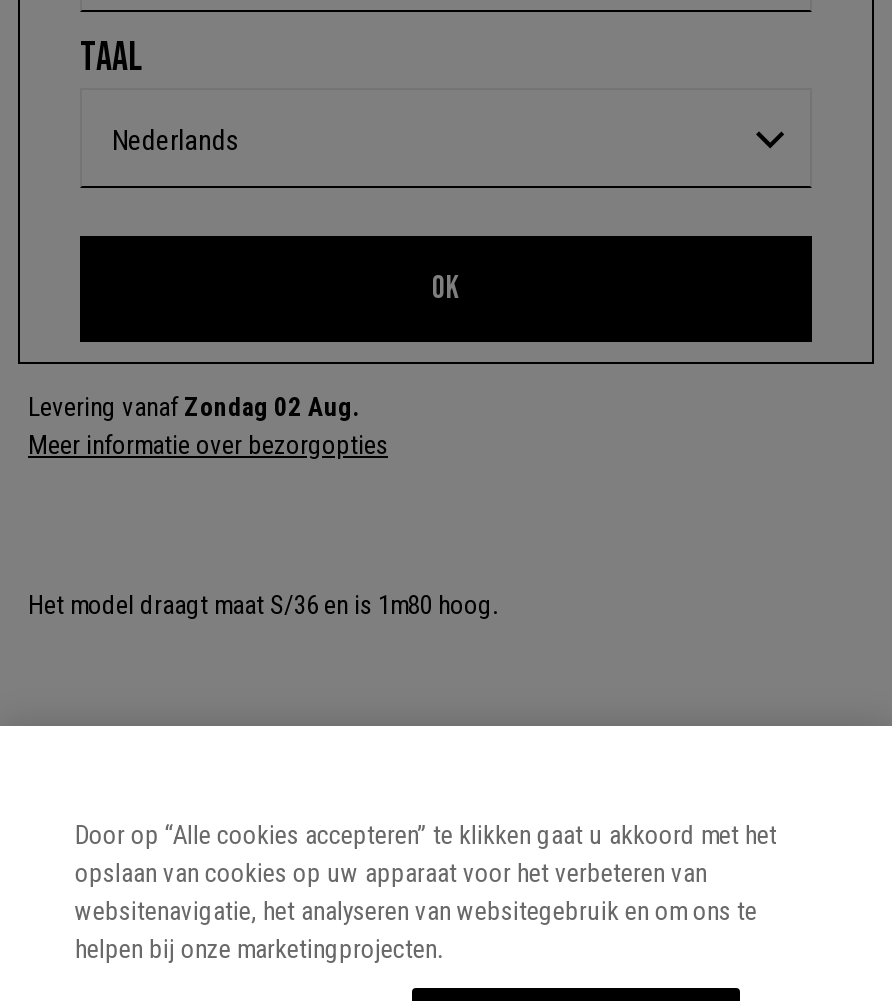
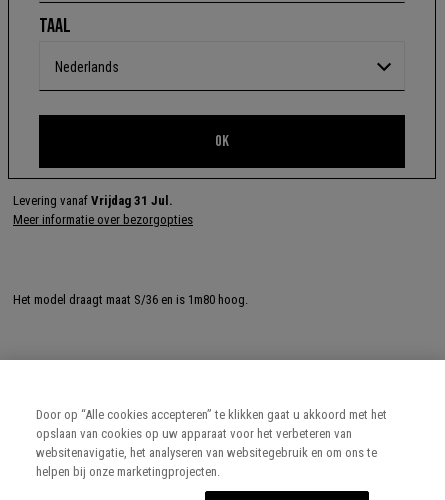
- Levering vanaf Zondag 02 Aug.
+ Levering vanaf Vrijdag 31 Jul.
